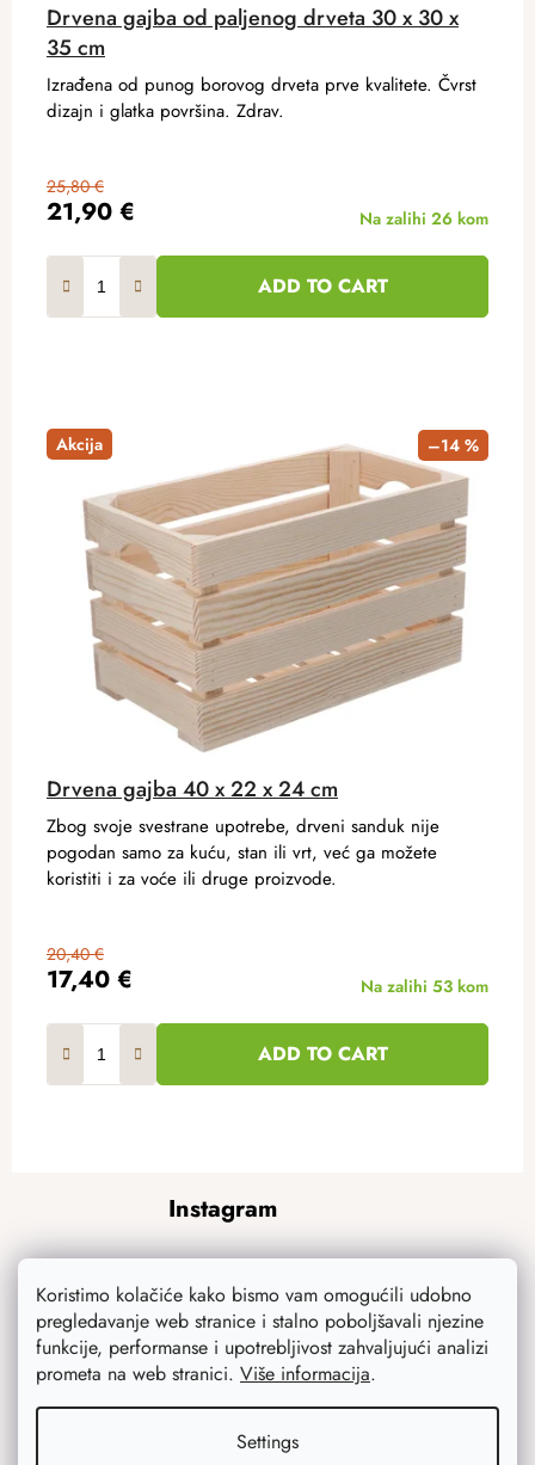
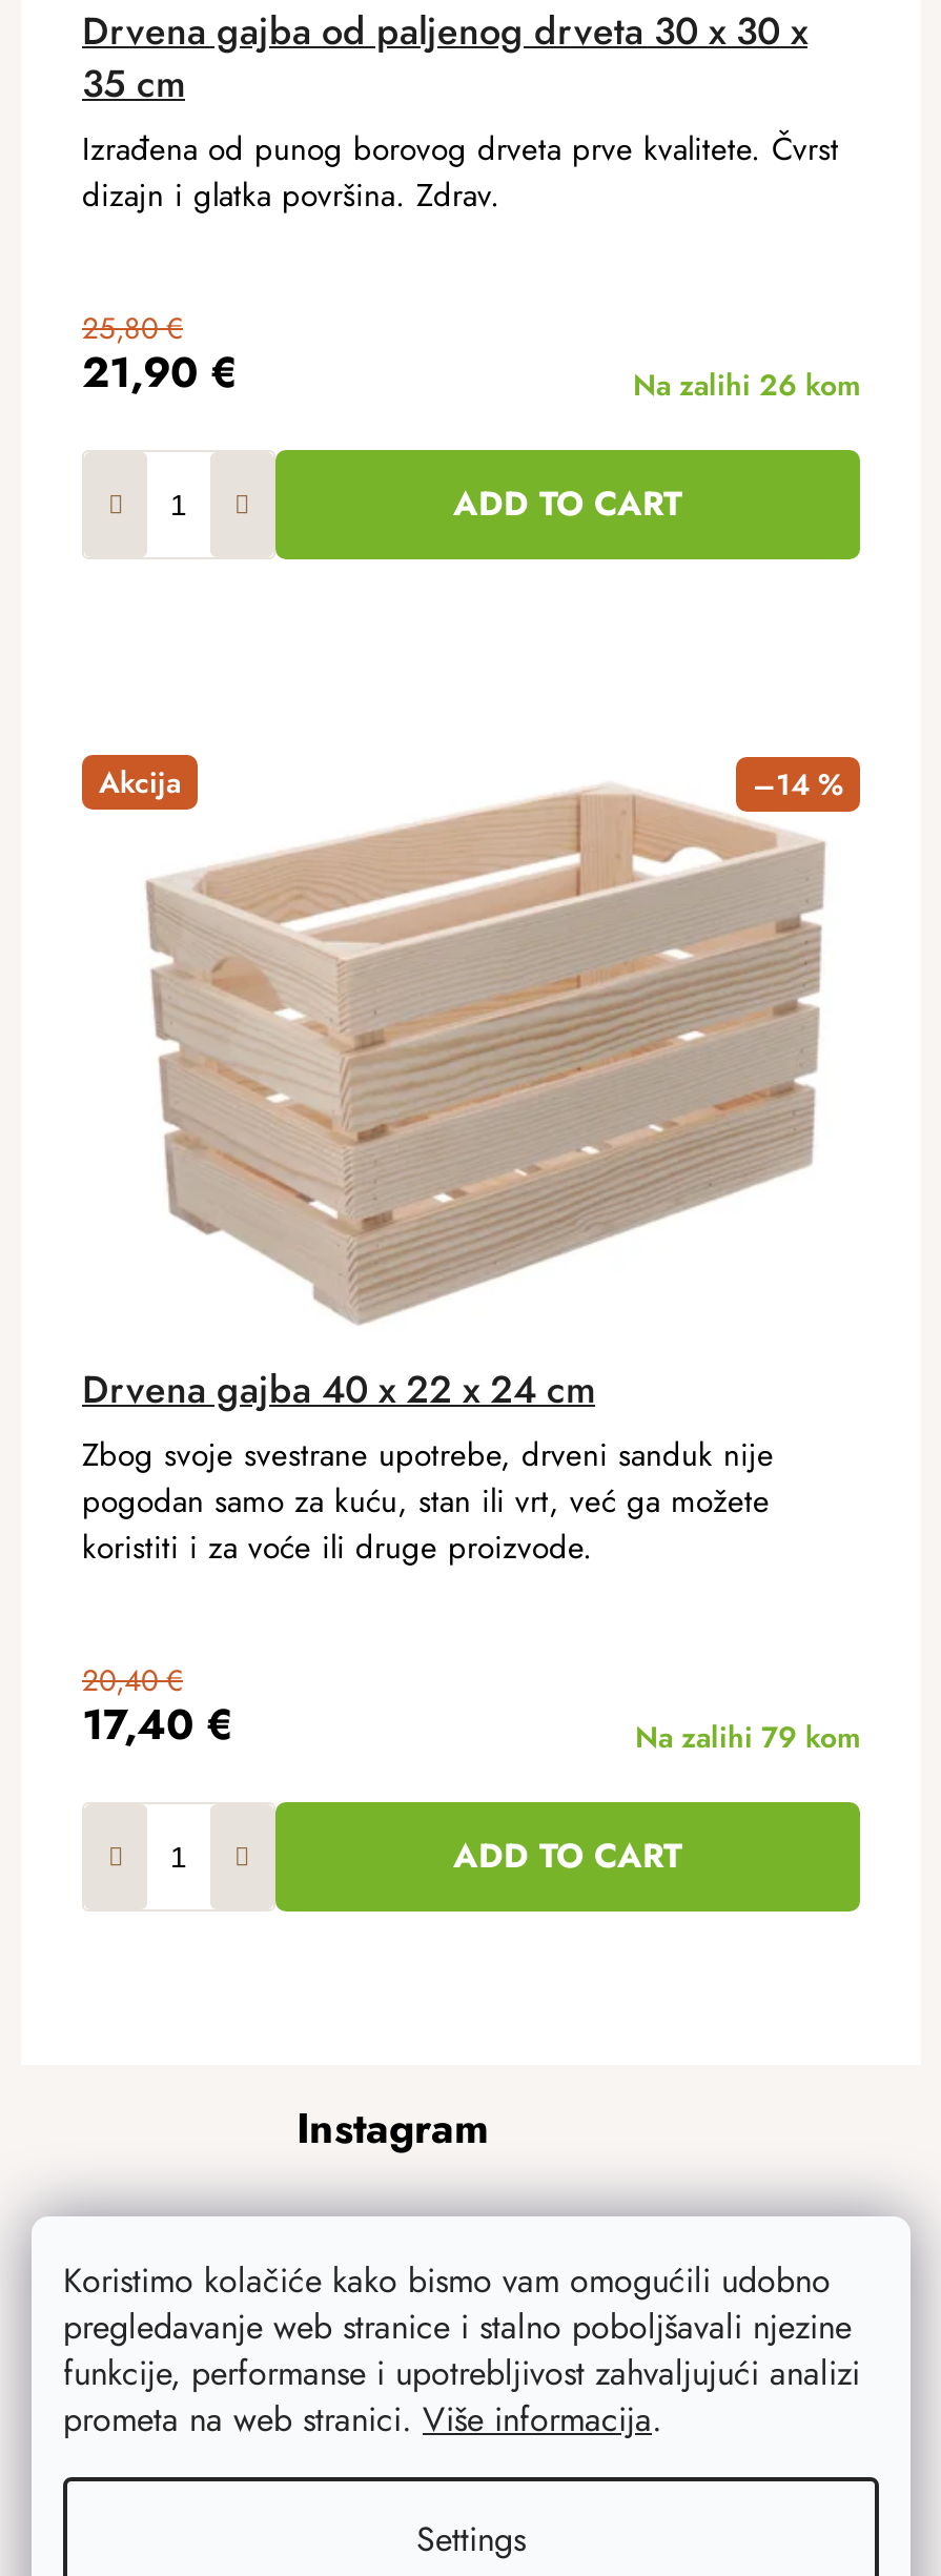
- Na zalihi 53 kom
+ Na zalihi 79 kom
